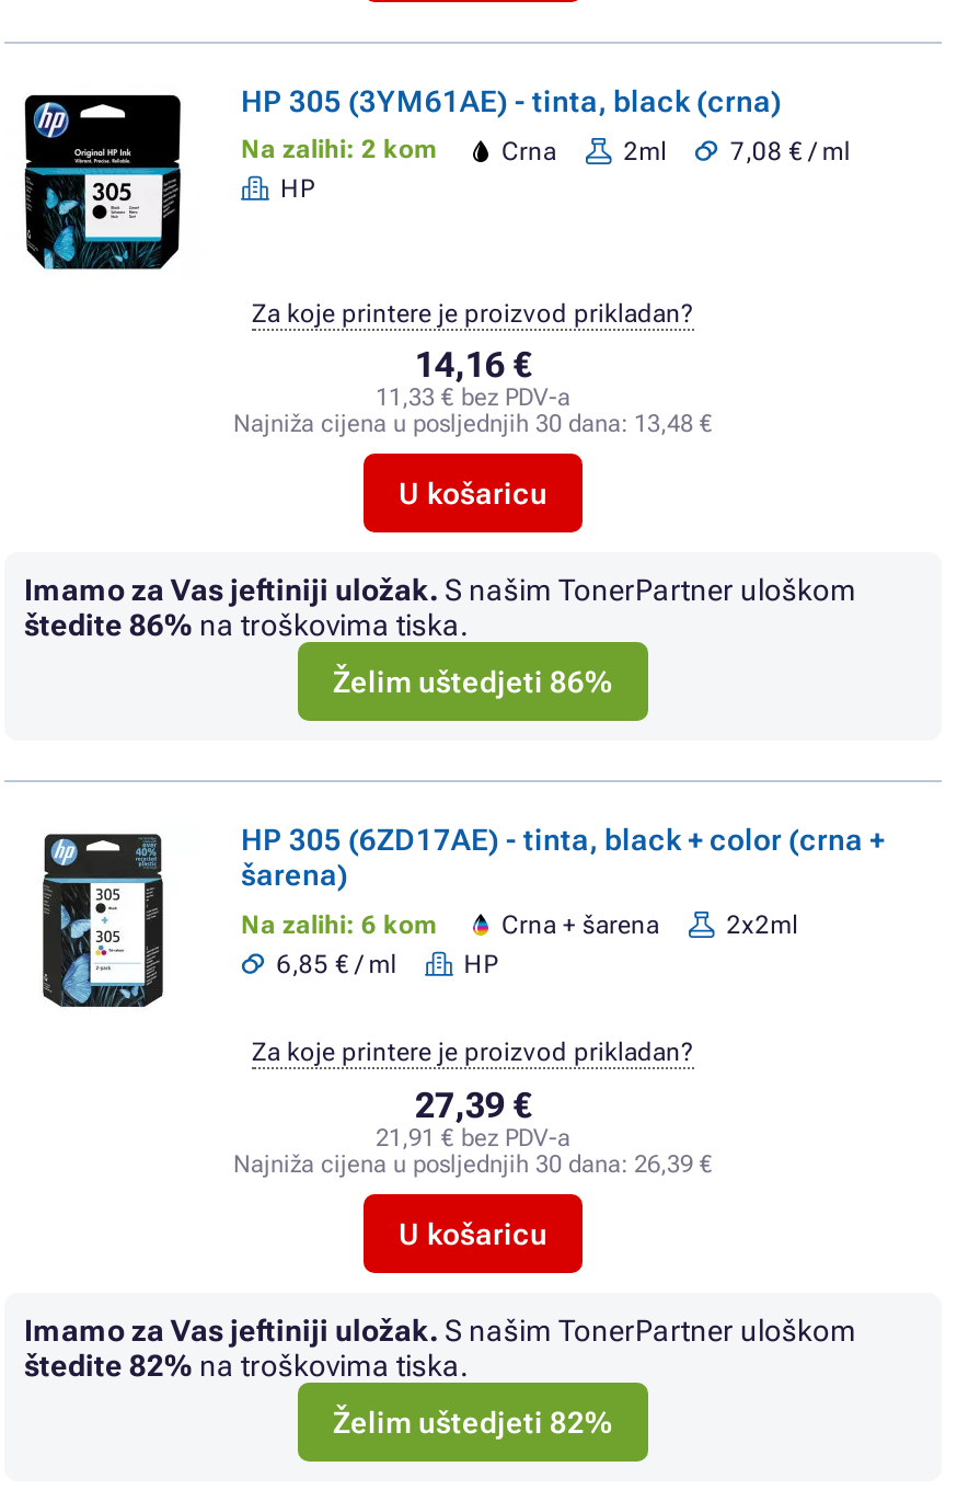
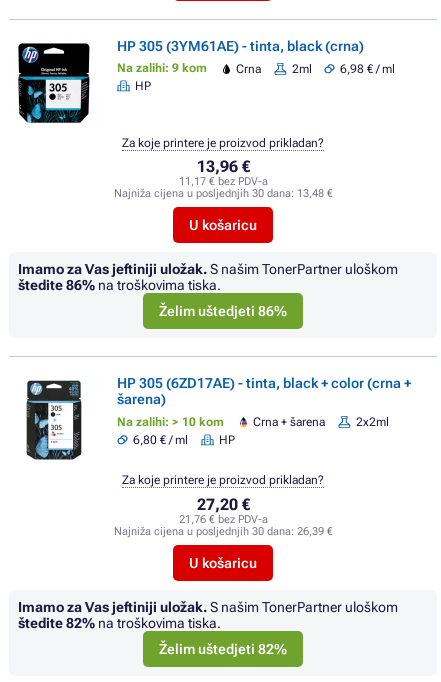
- Na zalihi: 2 kom
+ Na zalihi: 9 kom

- 7,08 € / ml
+ 6,98 € / ml

- 14,16 €
+ 13,96 €

- 11,33 € bez PDV-a
+ 11,17 € bez PDV-a

- Na zalihi: 6 kom
+ Na zalihi: > 10 kom

- 6,85 € / ml
+ 6,80 € / ml

- 27,39 €
+ 27,20 €

- 21,91 € bez PDV-a
+ 21,76 € bez PDV-a
